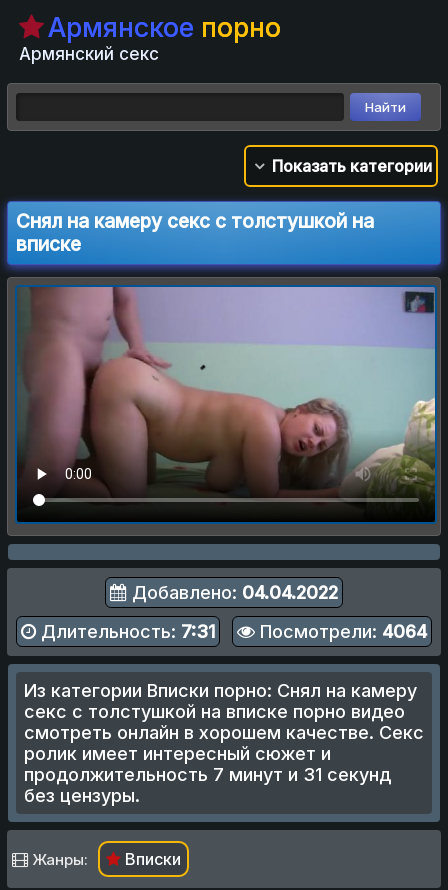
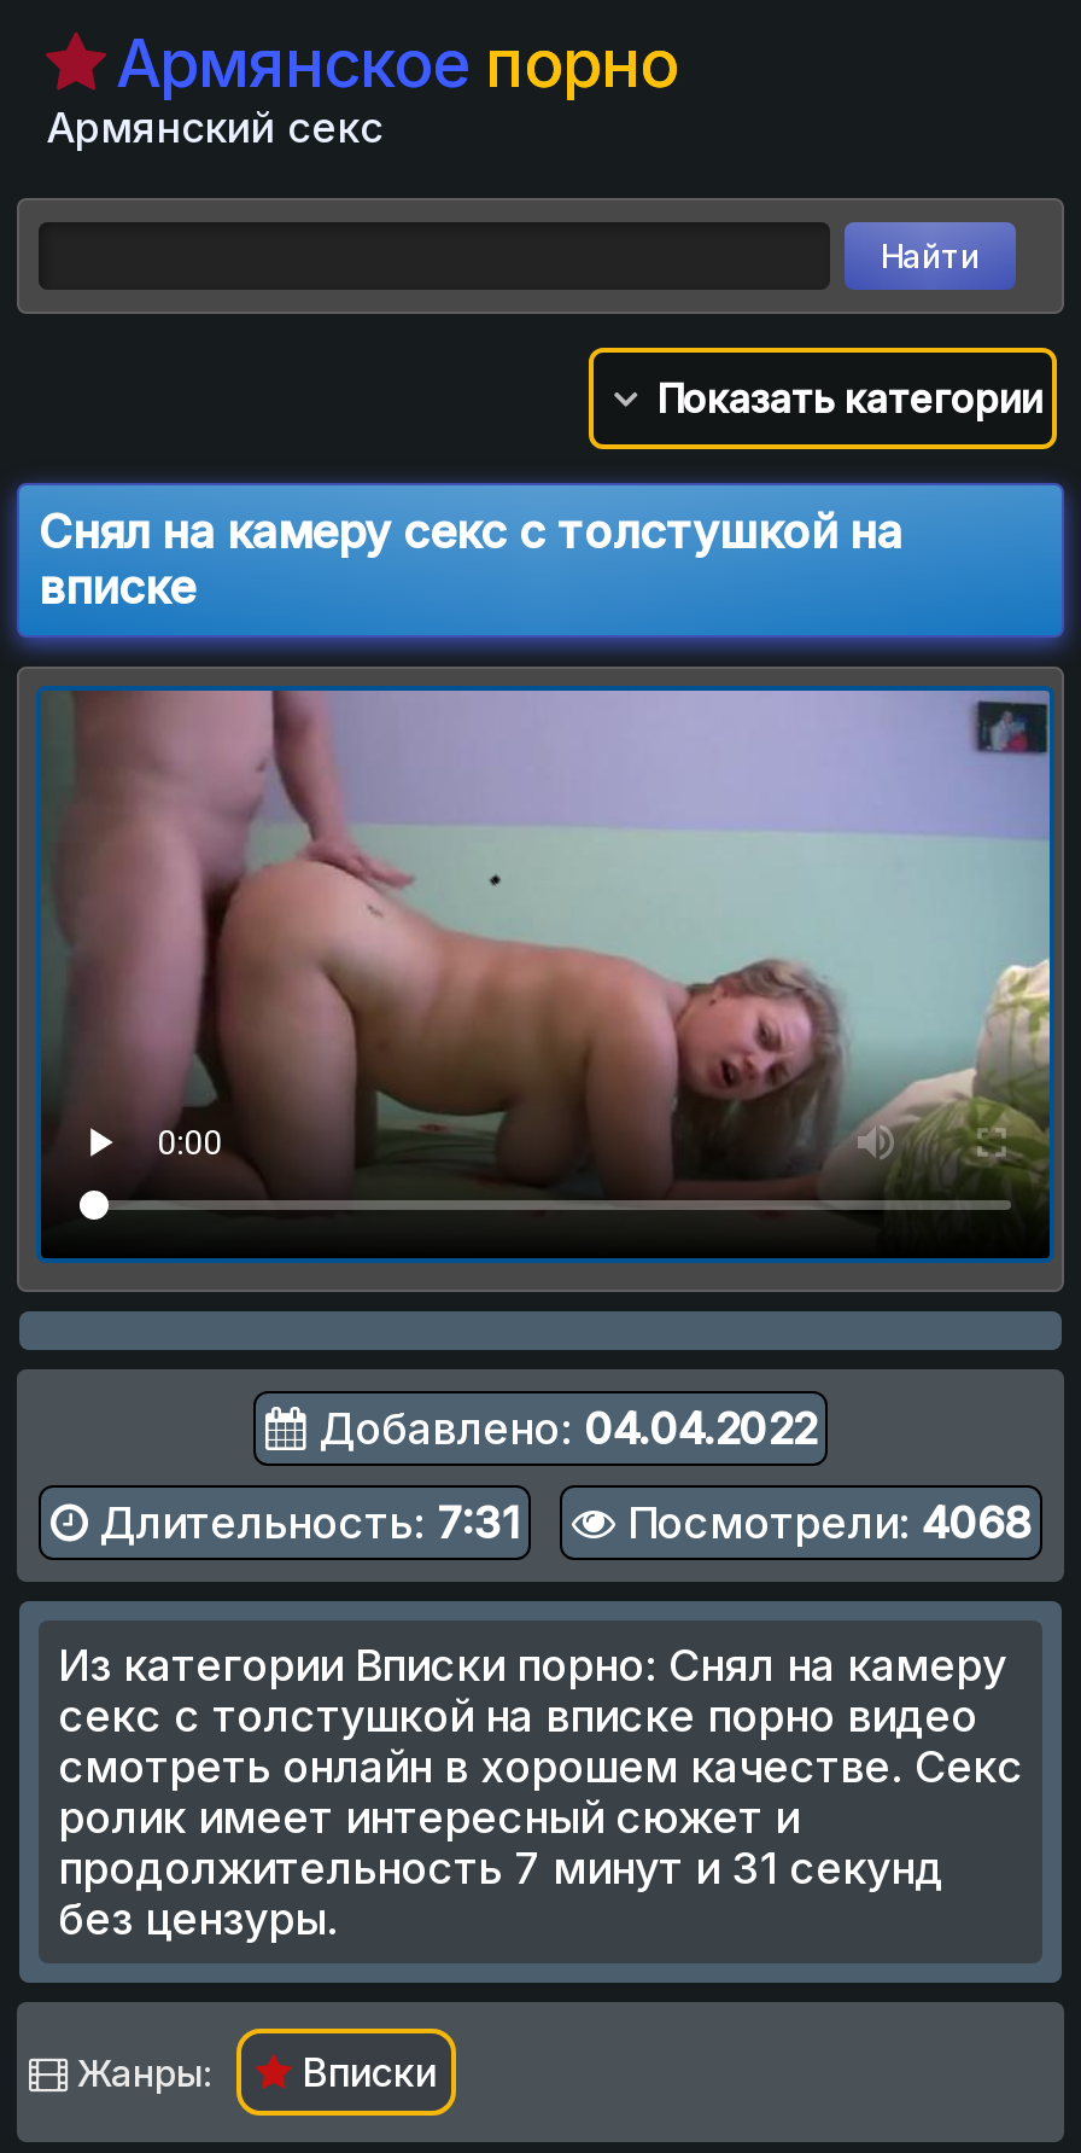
- Длительность: 7:31 Посмотрели: 4064
+ Длительность: 7:31 Посмотрели: 4068
